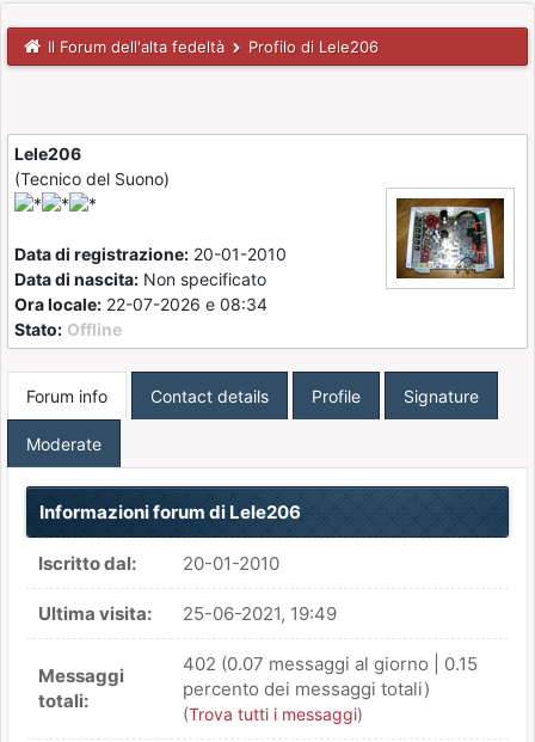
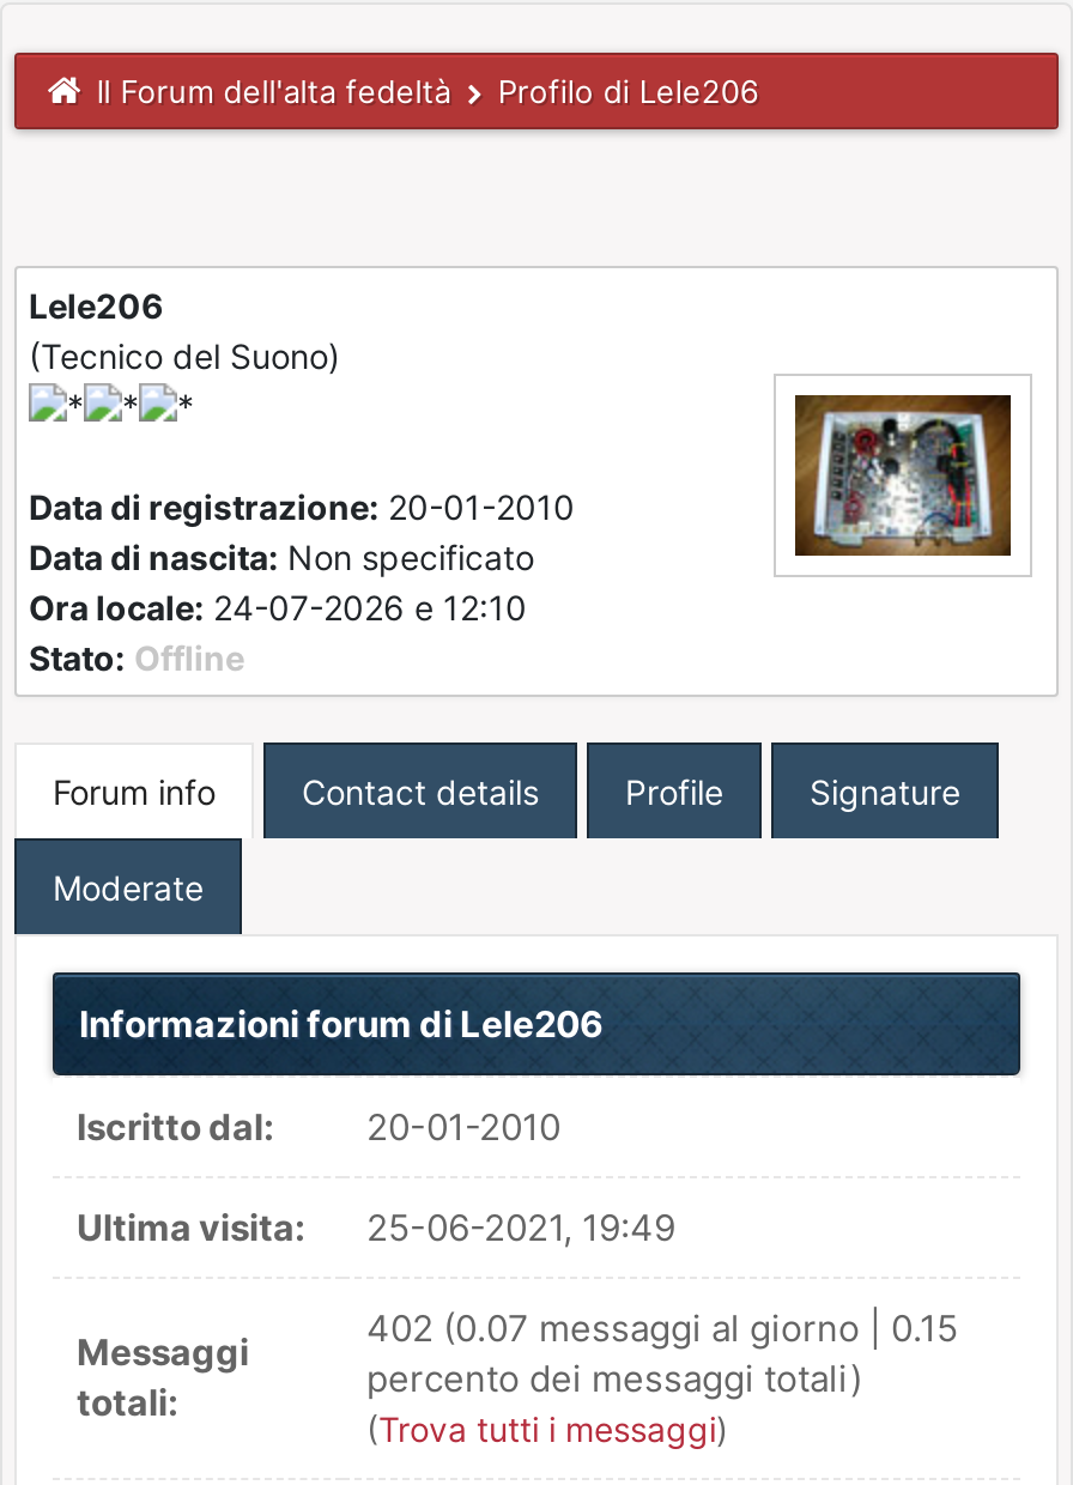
- Ora locale: 22-07-2026 e 08:34
+ Ora locale: 24-07-2026 e 12:10
